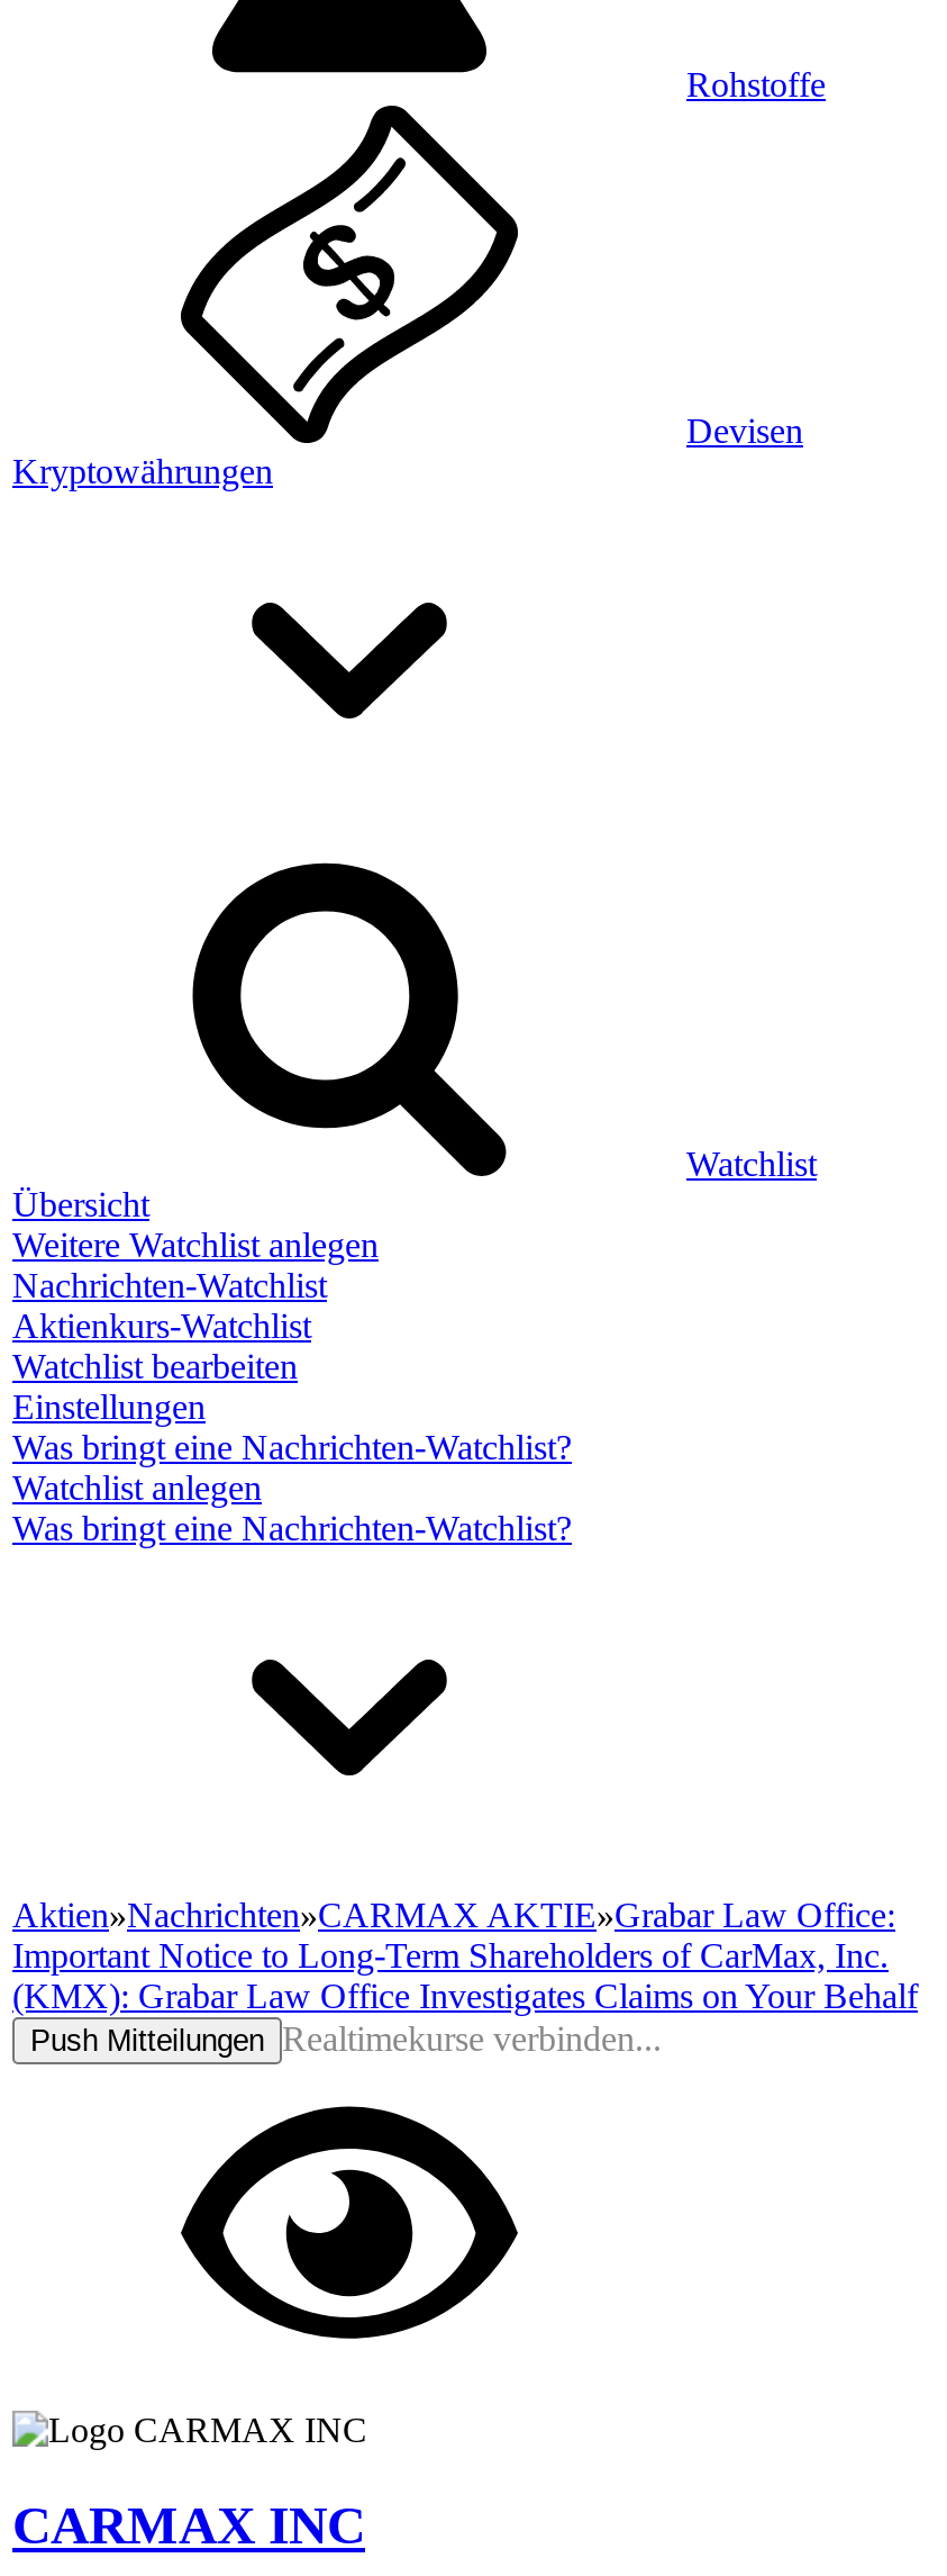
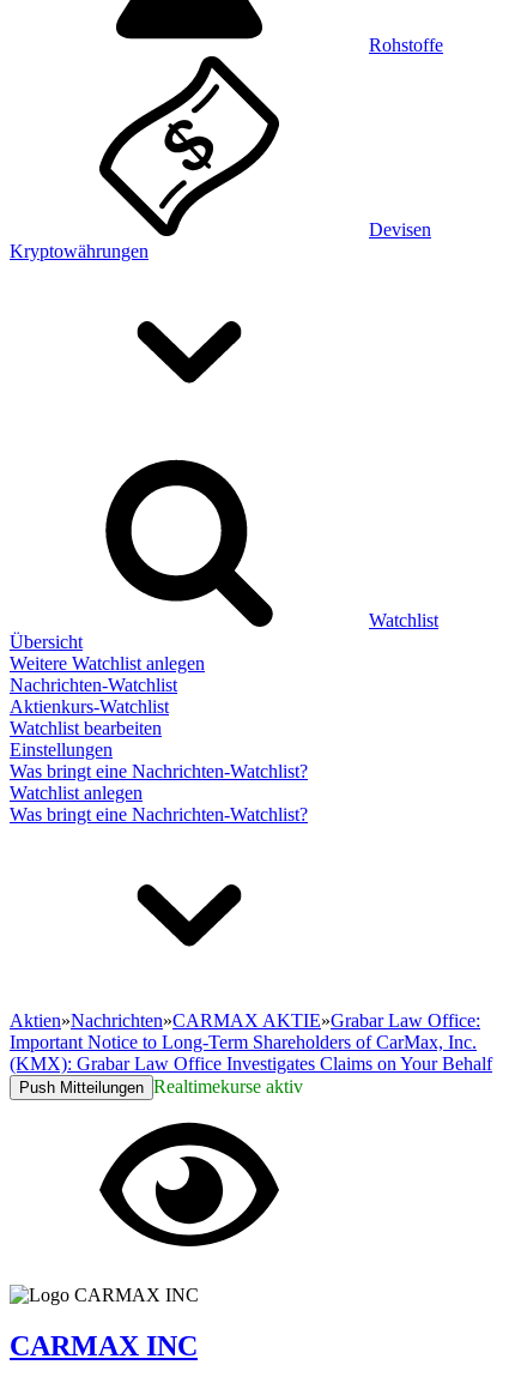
- Push Mitteilungen Realtimekurse verbinden...
+ Push Mitteilungen Realtimekurse aktiv
